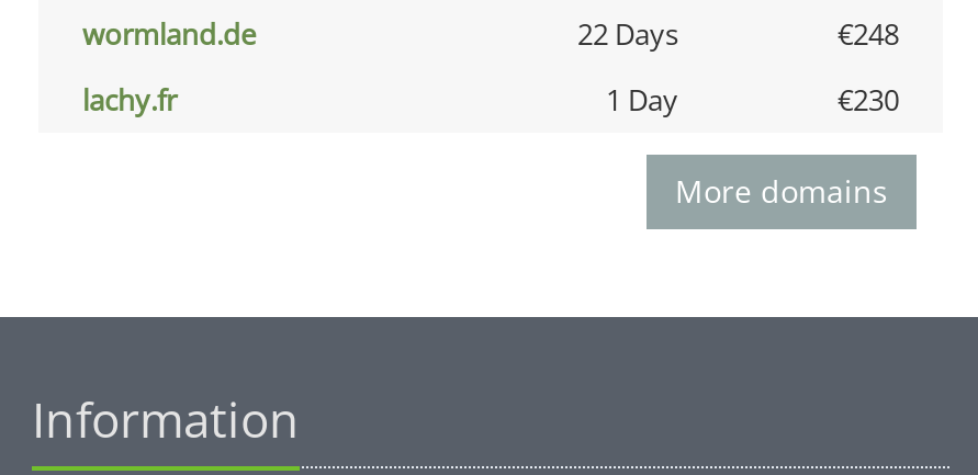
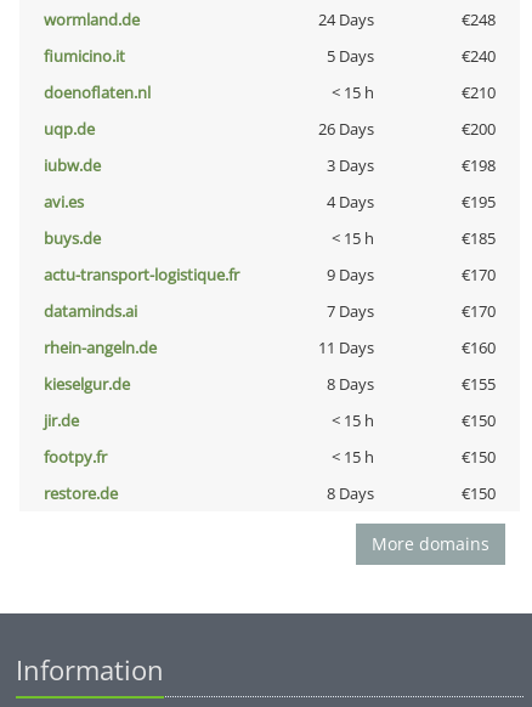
- 22 Days
+ 24 Days

- lachy.fr
- 1 Day
- €230
+ fiumicino.it
+ 5 Days
+ €240
+ doenoflaten.nl
+ < 15 h
+ €210
+ uqp.de
+ 26 Days
+ €200
+ iubw.de
+ 3 Days
+ €198
+ avi.es
+ 4 Days
+ €195
+ buys.de
+ < 15 h
+ €185
+ actu-transport-logistique.fr
+ 9 Days
+ €170
+ dataminds.ai
+ 7 Days
+ €170
+ rhein-angeln.de
+ 11 Days
+ €160
+ kieselgur.de
+ 8 Days
+ €155
+ jir.de
+ < 15 h
+ €150
+ footpy.fr
+ < 15 h
+ €150
+ restore.de
+ 8 Days
+ €150
